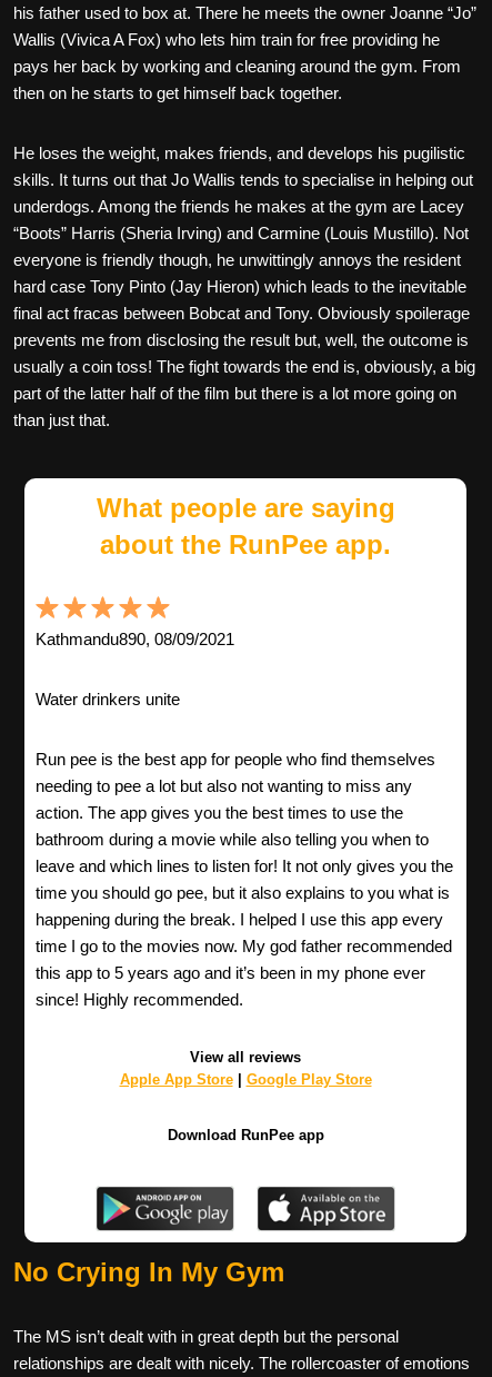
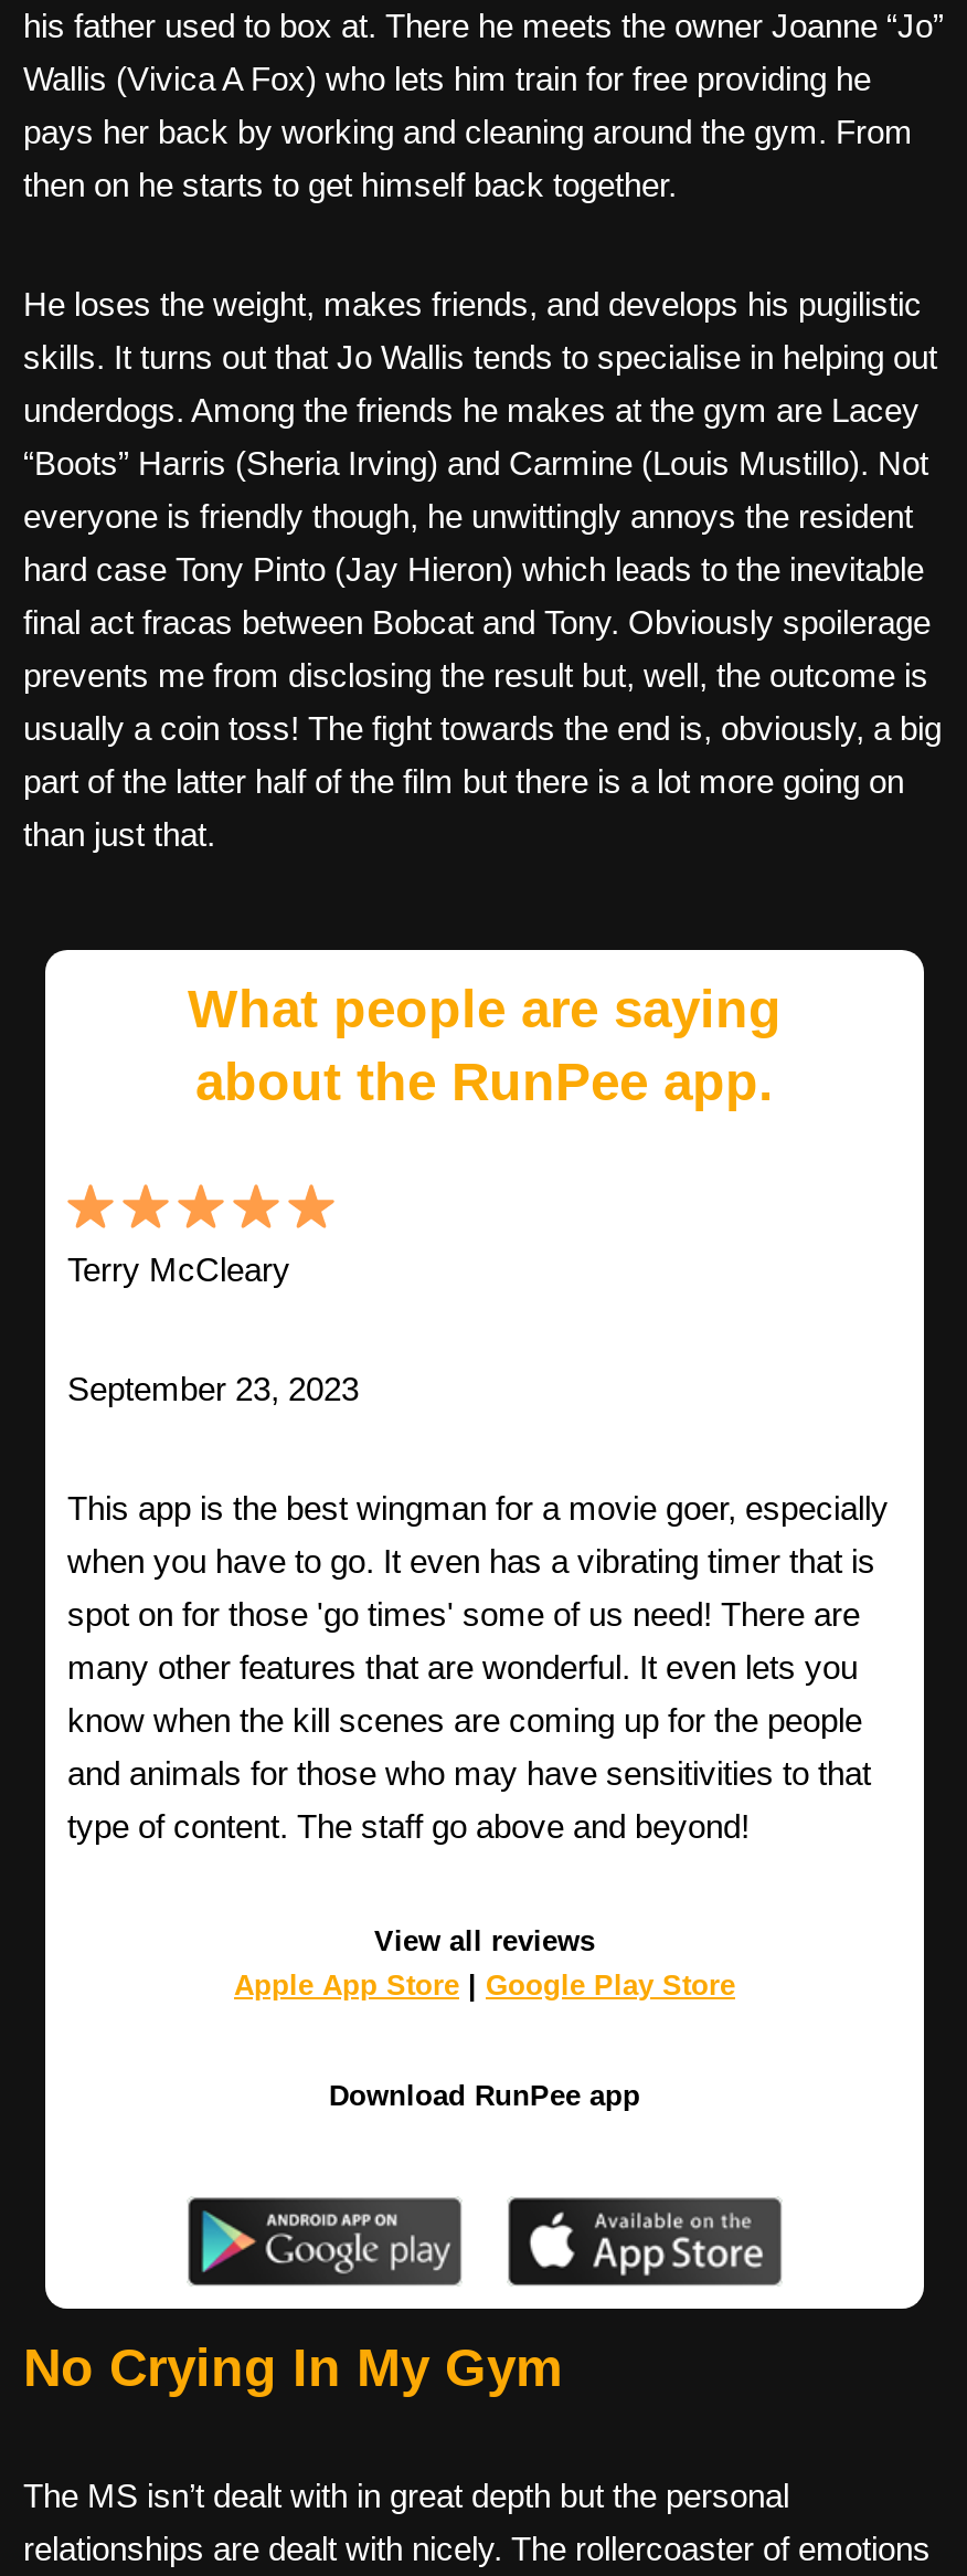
- Kathmandu890, 08/09/2021
+ Terry McCleary

- Water drinkers unite
+ September 23, 2023

- Run pee is the best app for people who find themselves
- needing to pee a lot but also not wanting to miss any
- action. The app gives you the best times to use the
- bathroom during a movie while also telling you when to
- leave and which lines to listen for! It not only gives you the
- time you should go pee, but it also explains to you what is
- happening during the break. I helped I use this app every
- time I go to the movies now. My god father recommended
- this app to 5 years ago and it’s been in my phone ever
- since! Highly recommended.
+ This app is the best wingman for a movie goer, especially
+ when you have to go. It even has a vibrating timer that is
+ spot on for those 'go times' some of us need! There are
+ many other features that are wonderful. It even lets you
+ know when the kill scenes are coming up for the people
+ and animals for those who may have sensitivities to that
+ type of content. The staff go above and beyond!
